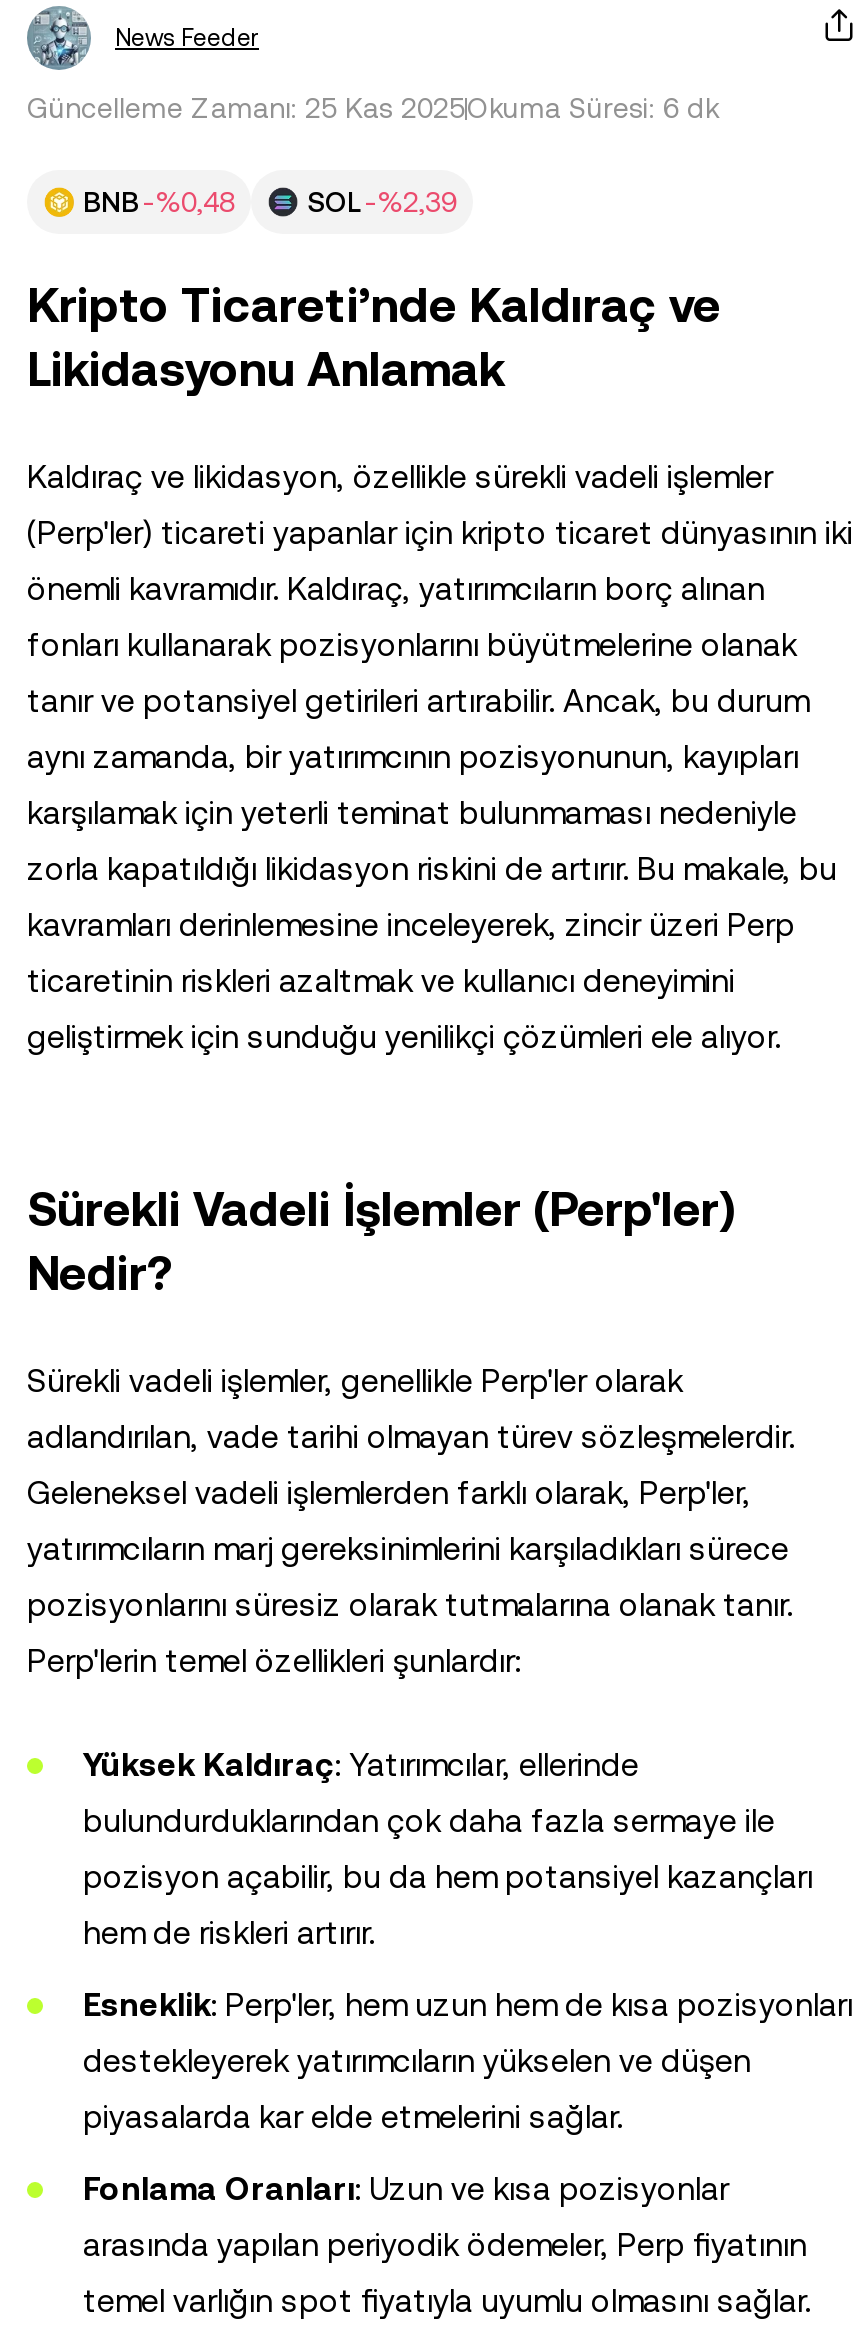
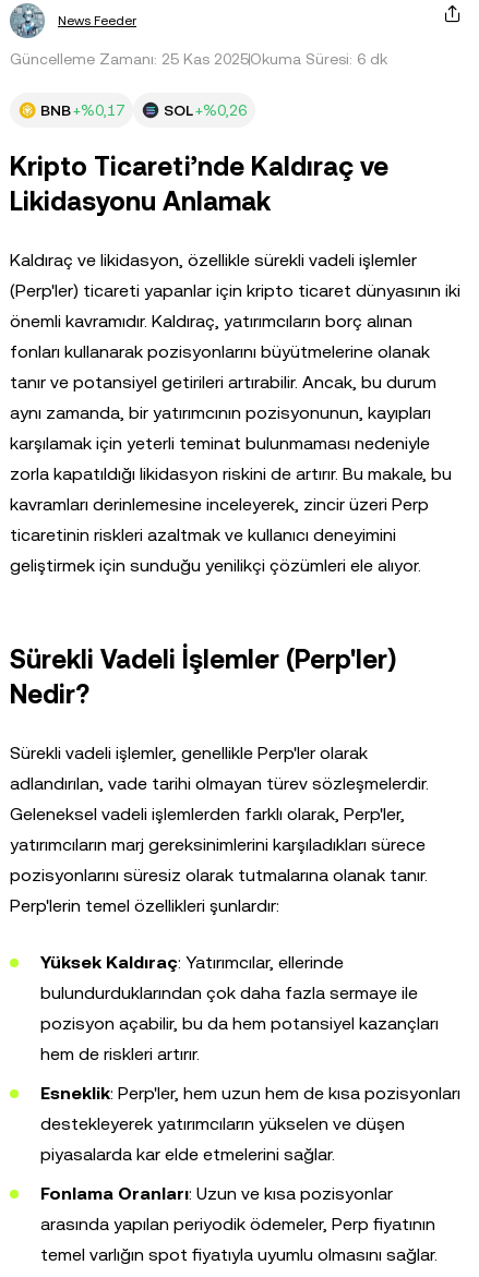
- BNB -%0,48
+ BNB +%0,17

- SOL -%2,39
+ SOL +%0,26
